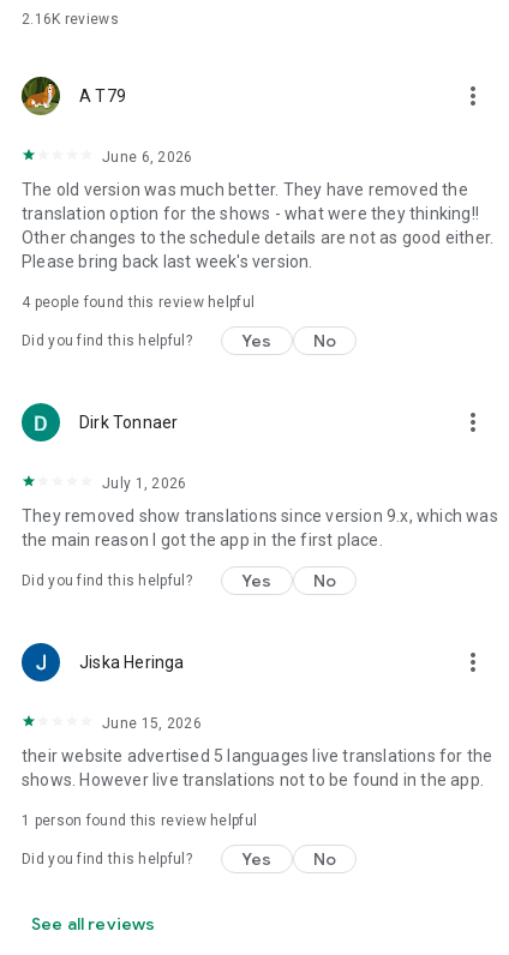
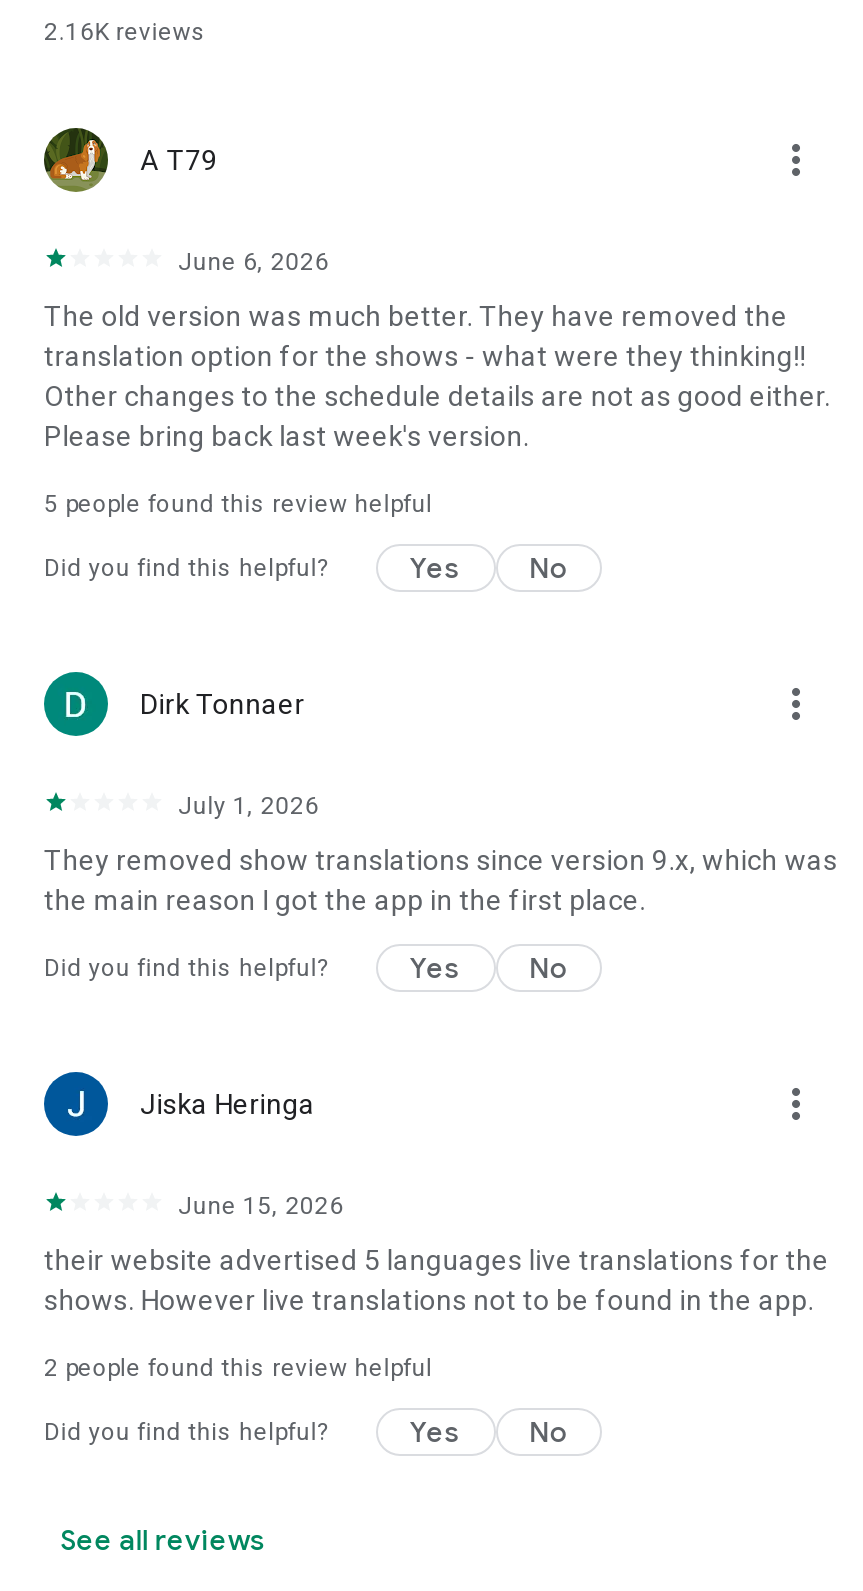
- 4 people found this review helpful
+ 5 people found this review helpful

- 1 person found this review helpful
+ 2 people found this review helpful
